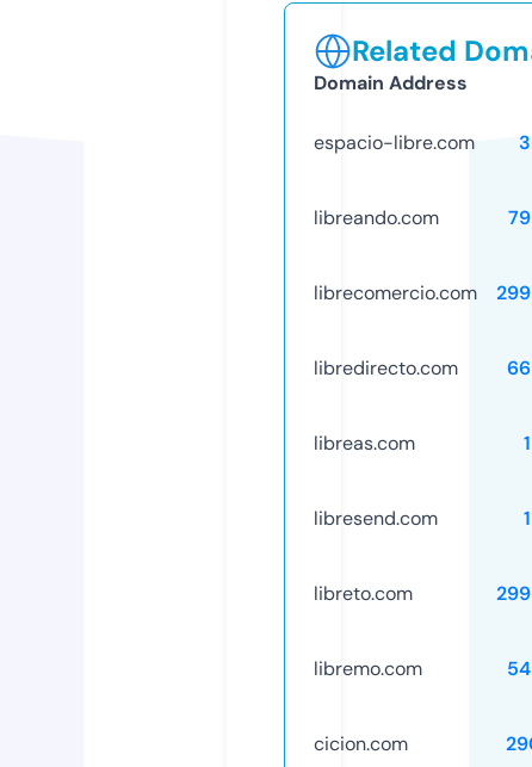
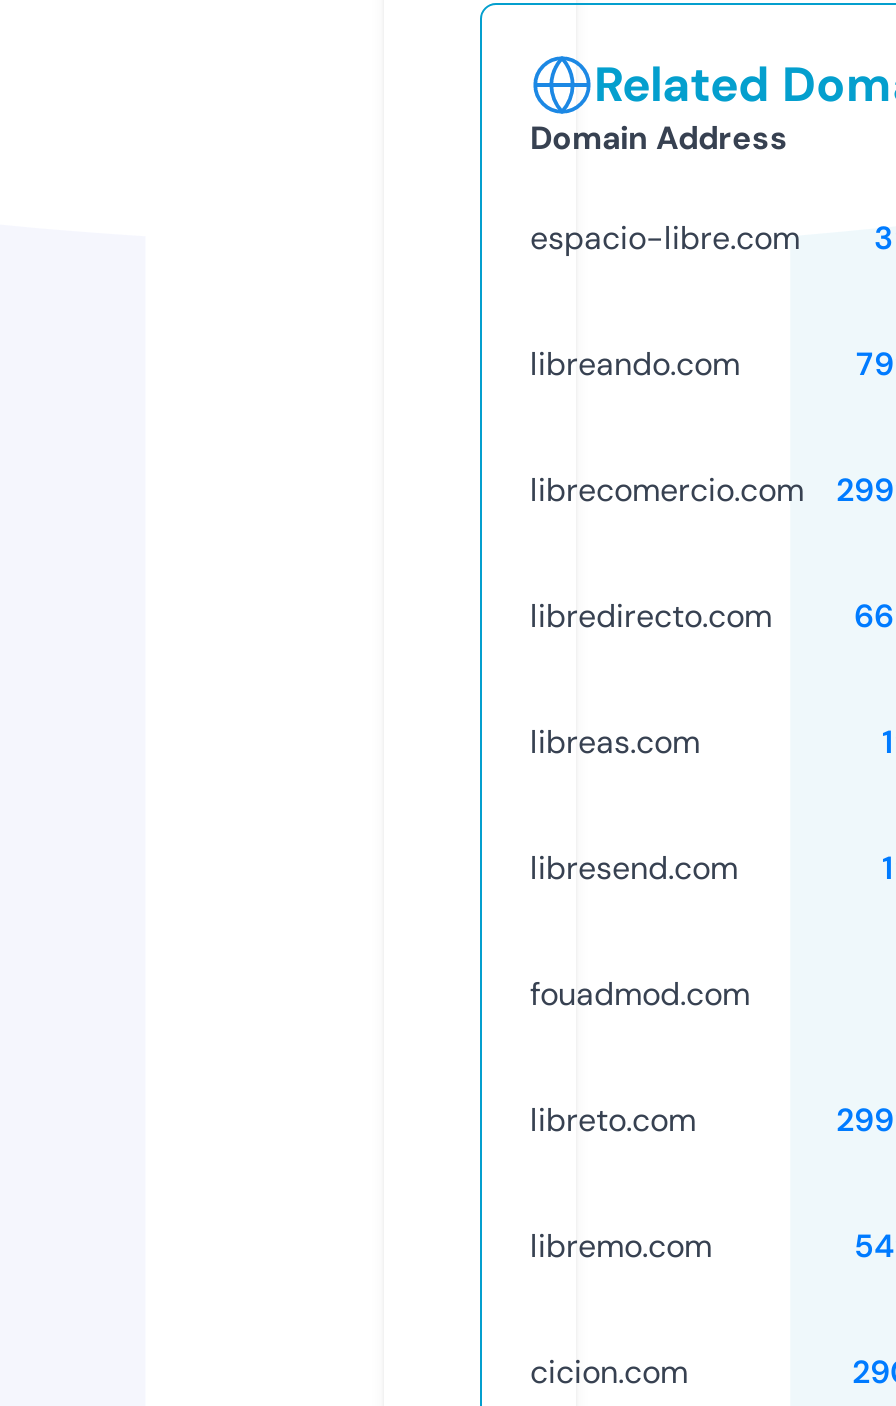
+ fouadmod.com
